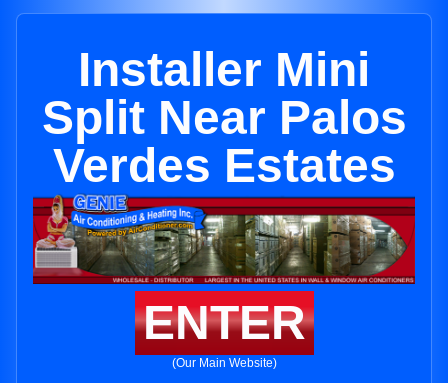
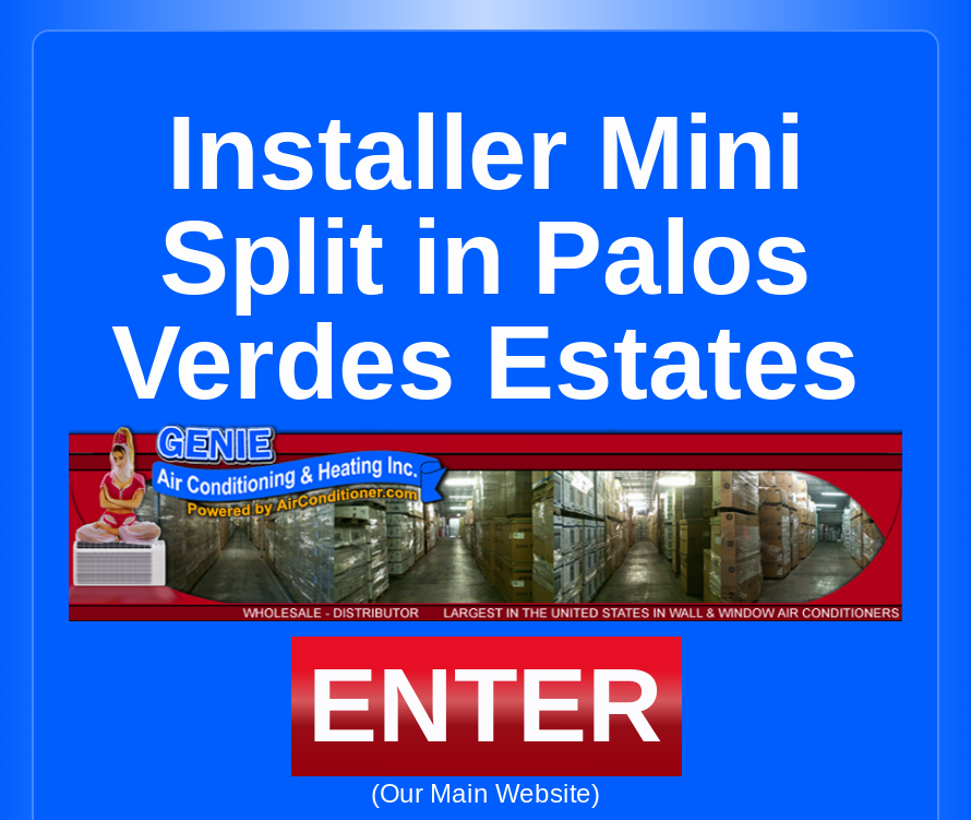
- Split Near Palos
+ Split in Palos
